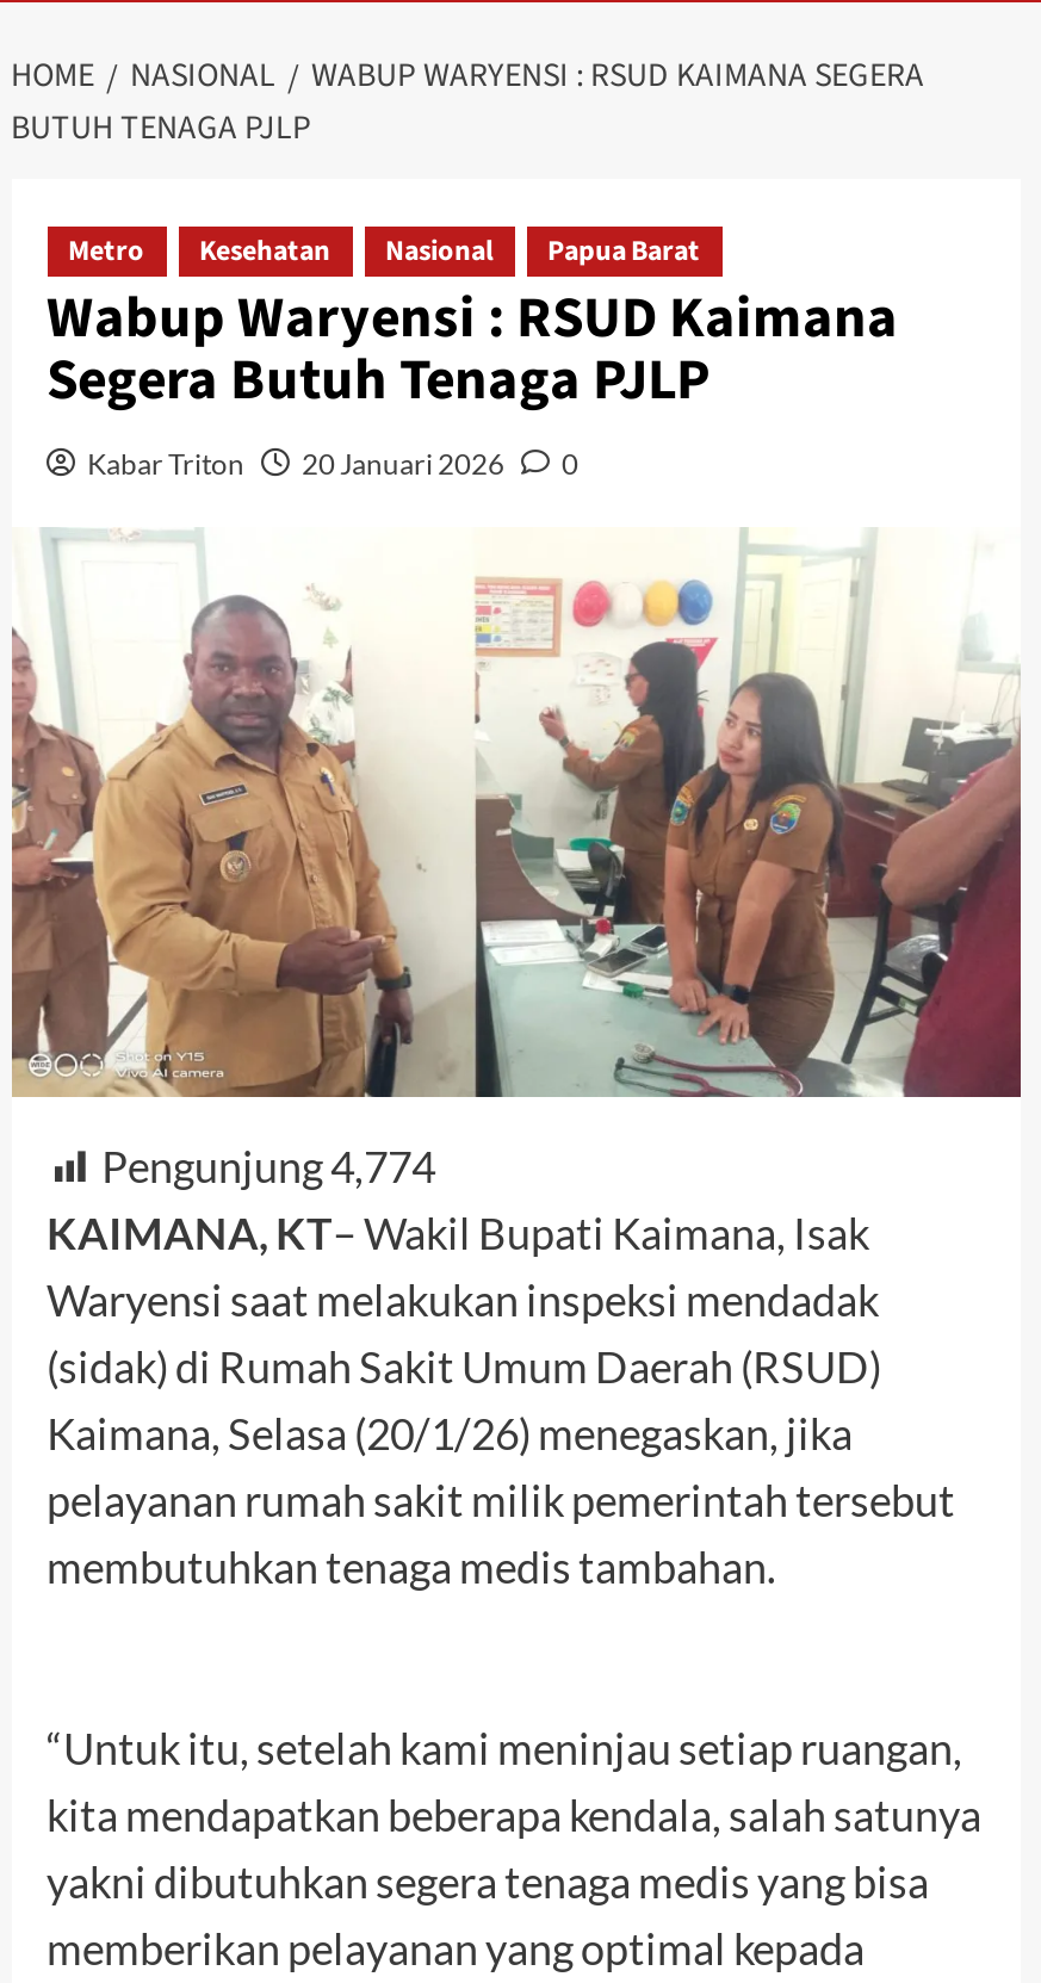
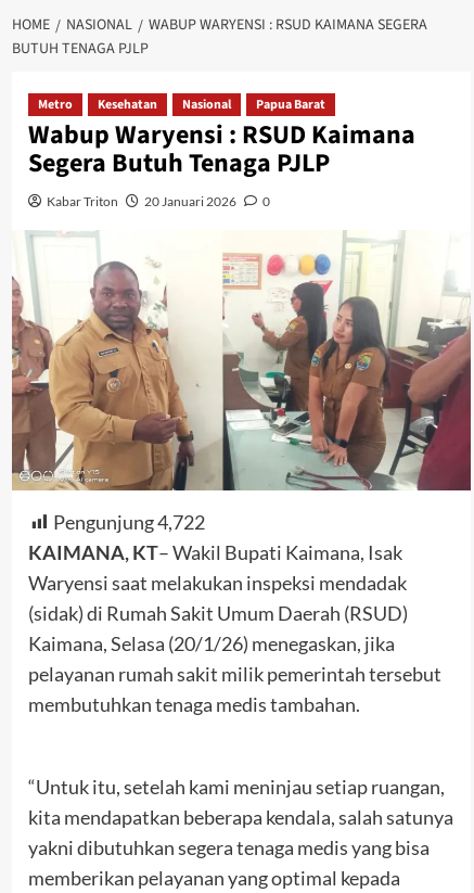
- Pengunjung 4,774
+ Pengunjung 4,722
